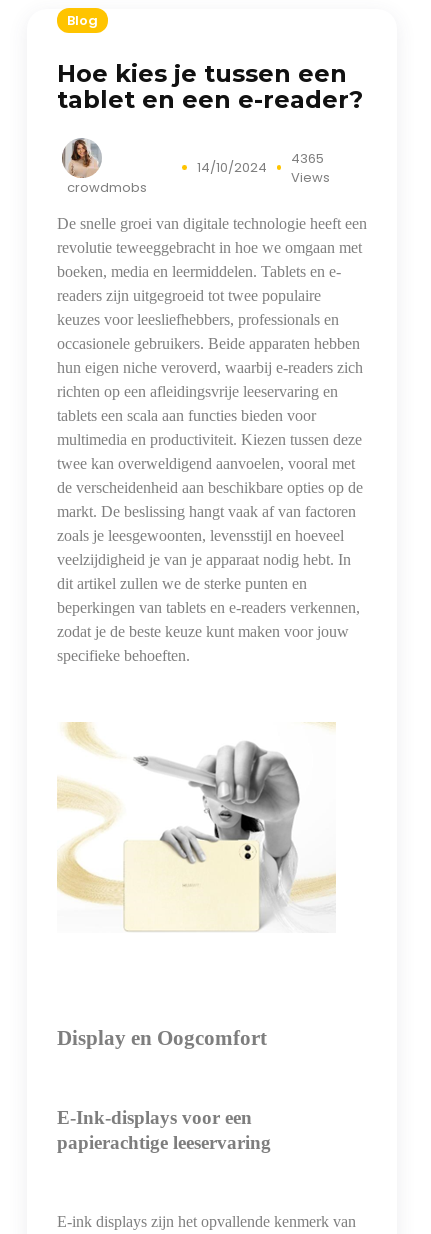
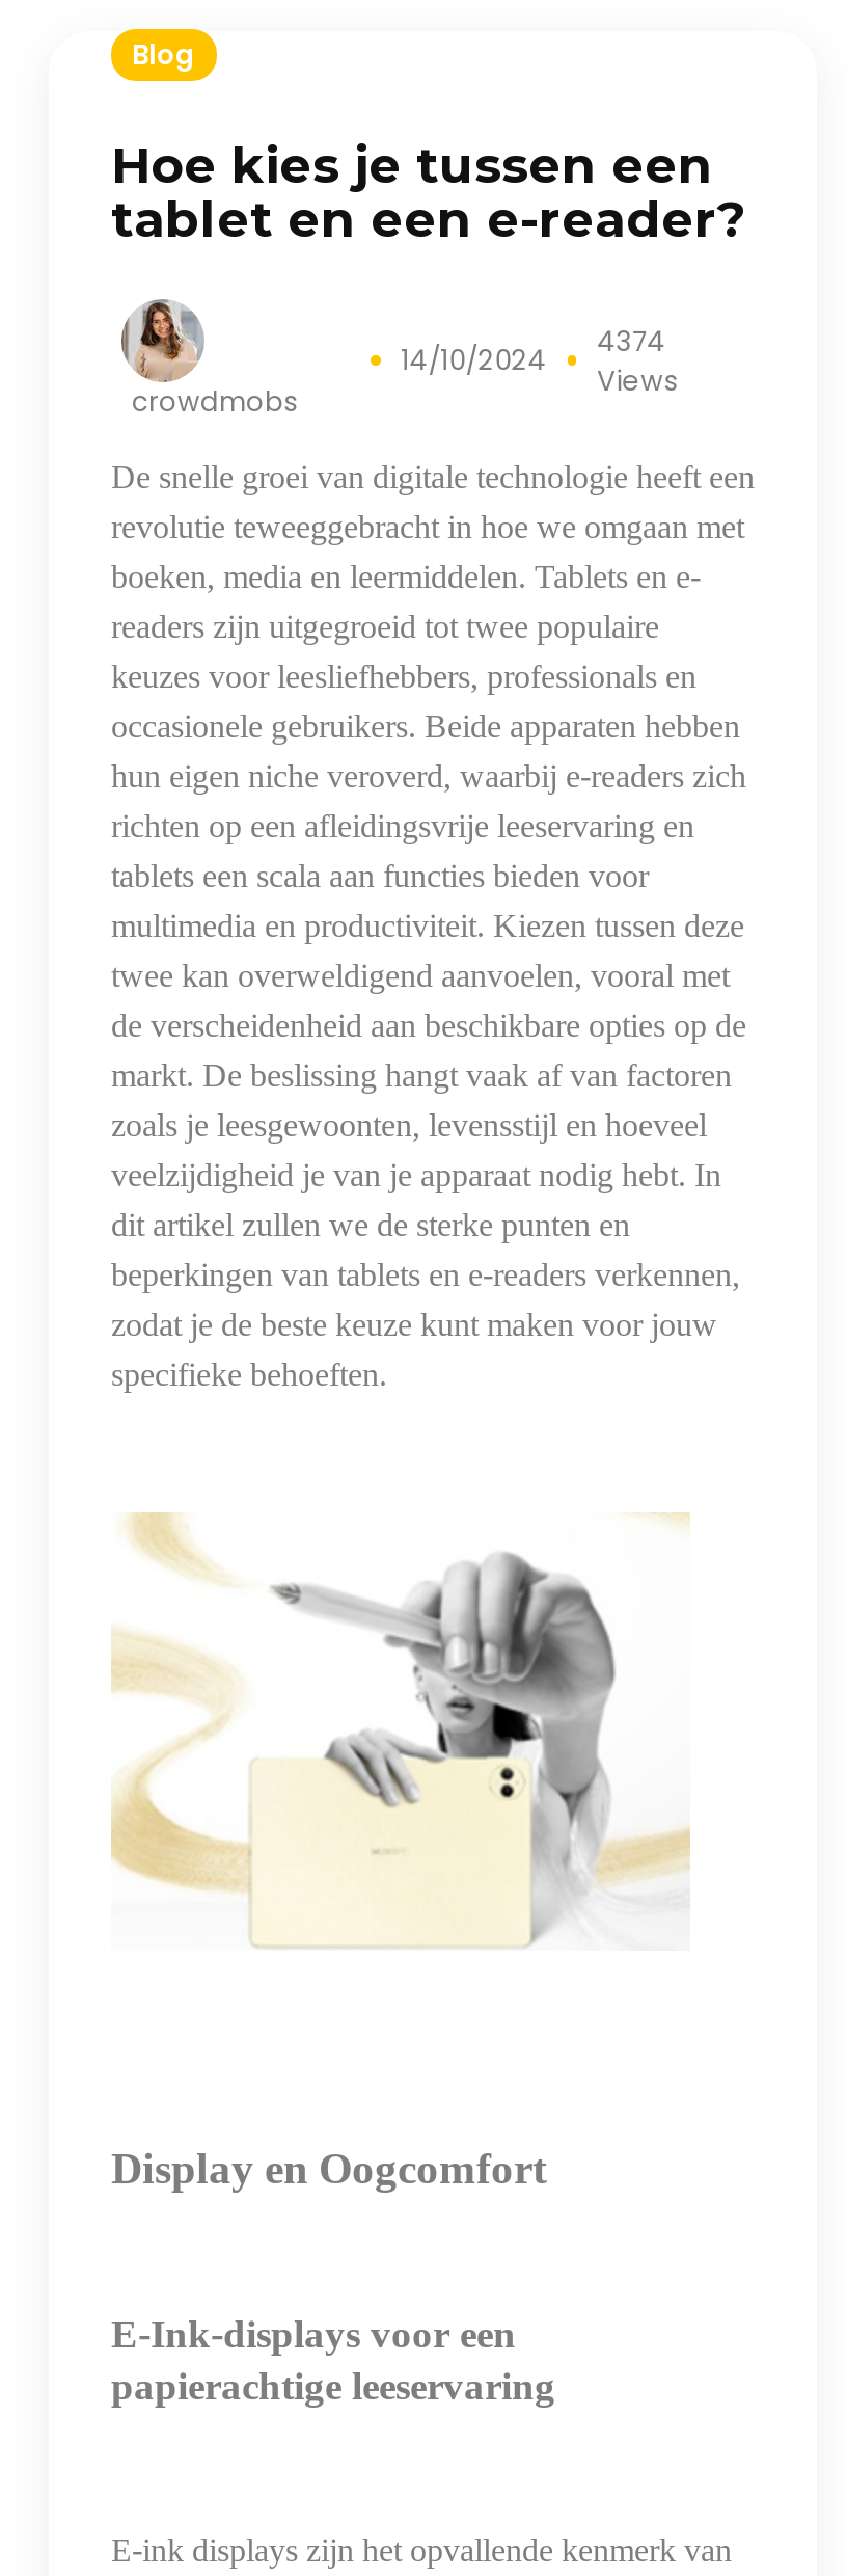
- 14/10/2024 4365 Views
+ 14/10/2024 4374 Views
